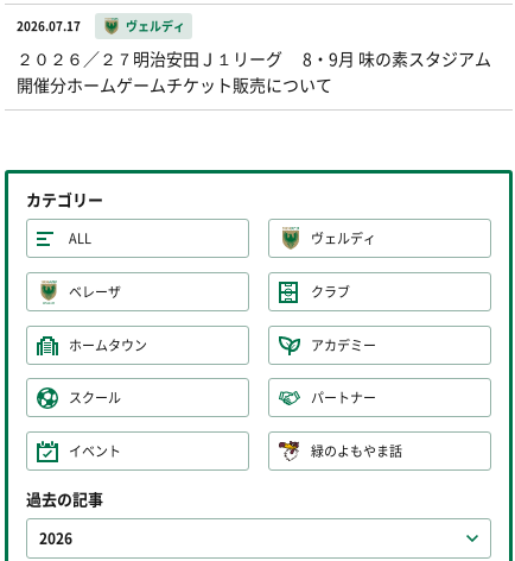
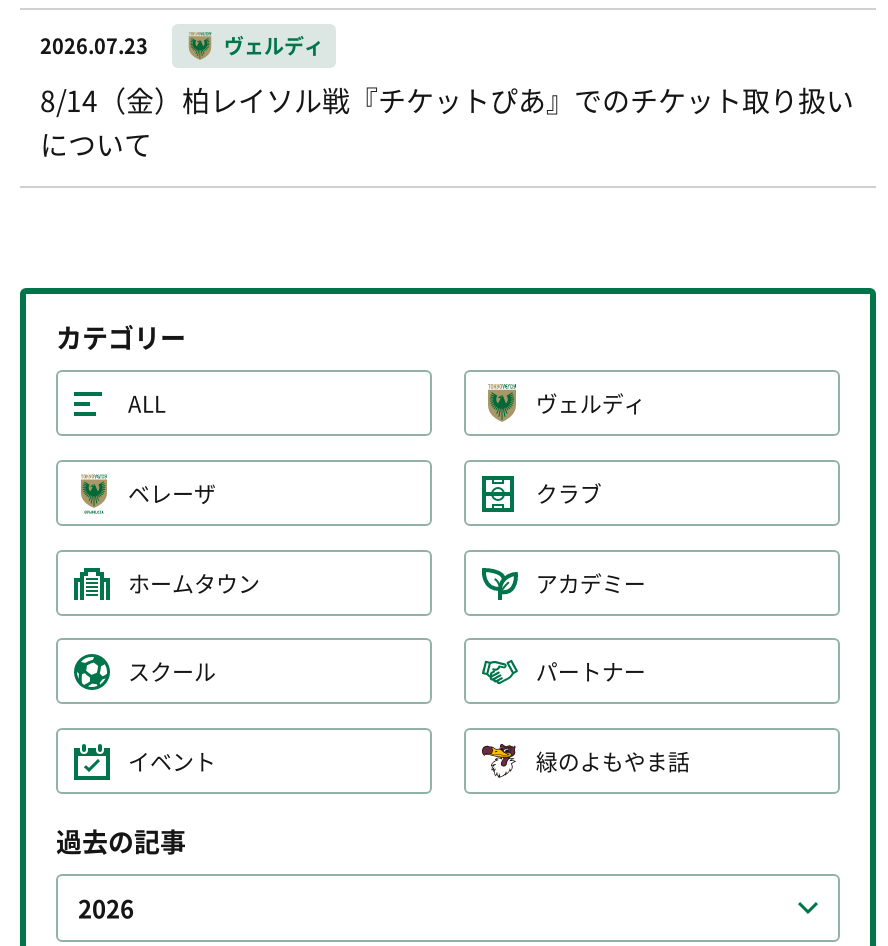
- 2026.07.17
+ 2026.07.23

- ２０２６／２７明治安田Ｊ１リーグ 8・9月 味の素スタジアム
- 開催分ホームゲームチケット販売について
+ 8/14（金）柏レイソル戦『チケットぴあ』でのチケット取り扱い
+ について
